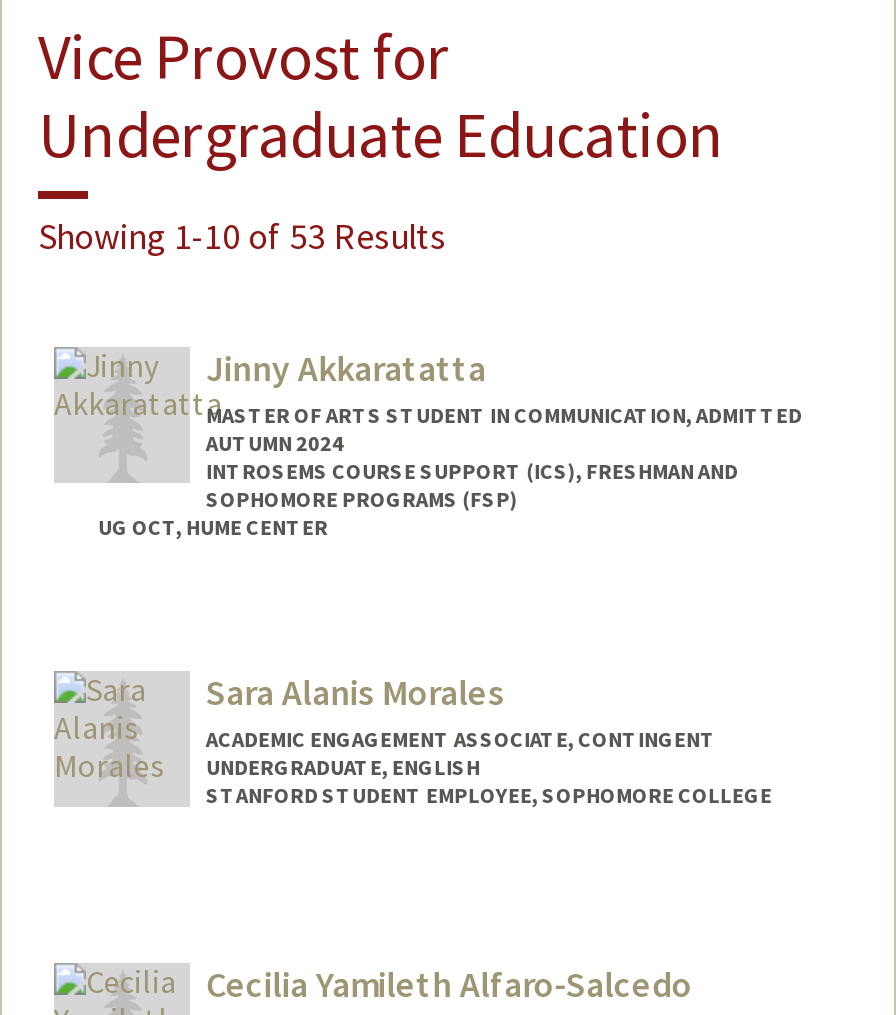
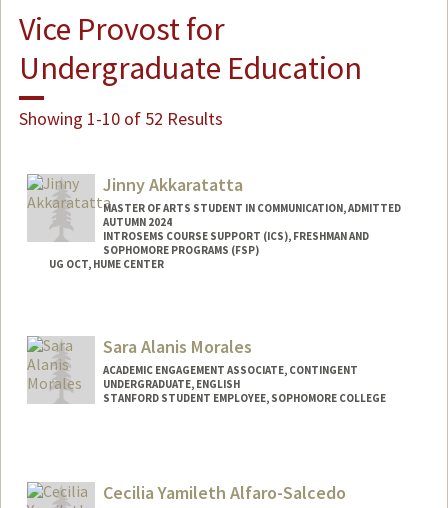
- Showing 1-10 of 53 Results
+ Showing 1-10 of 52 Results
